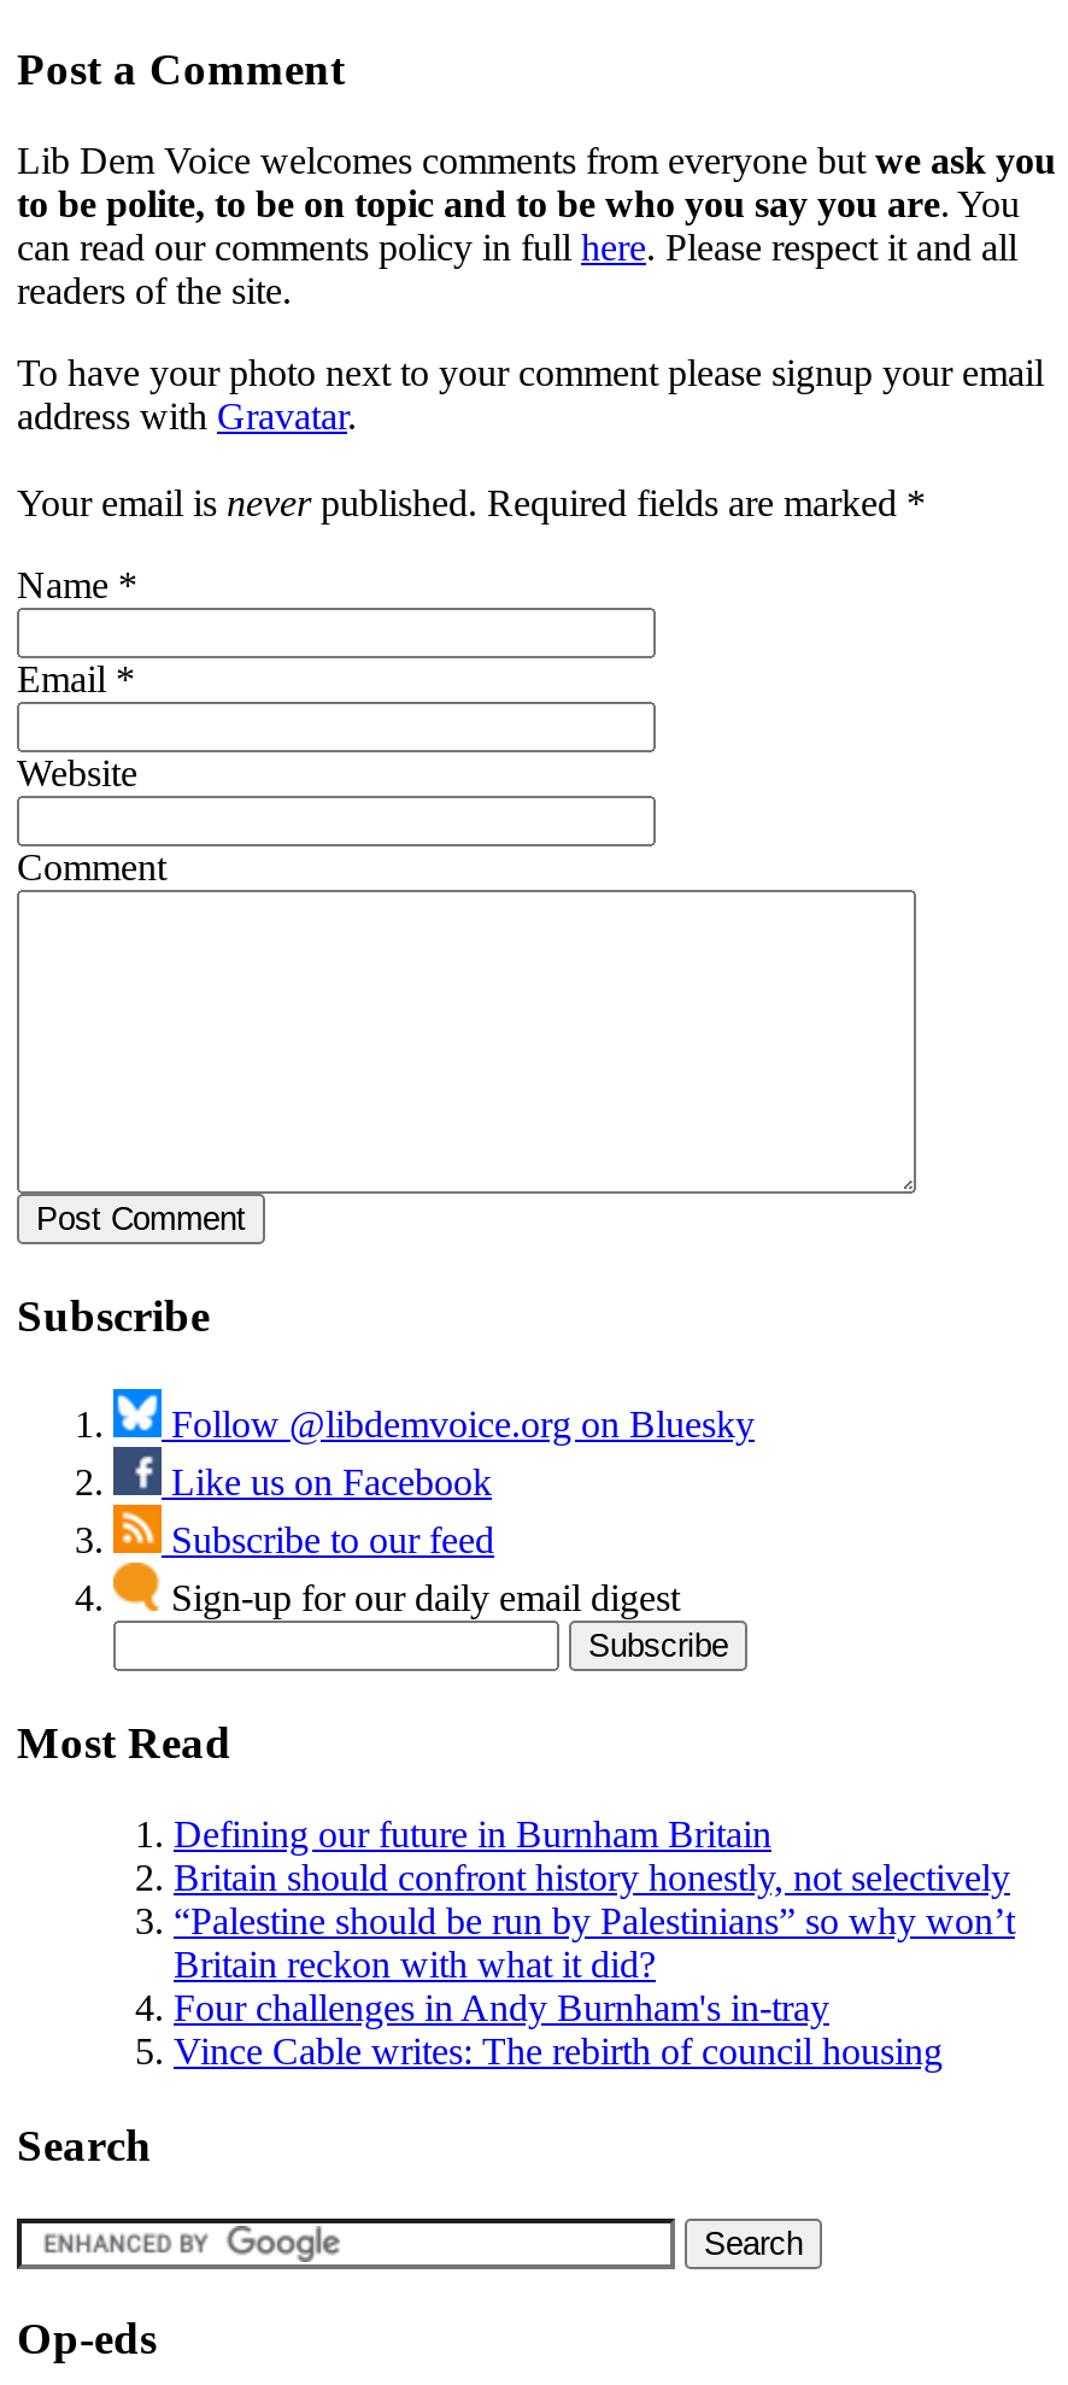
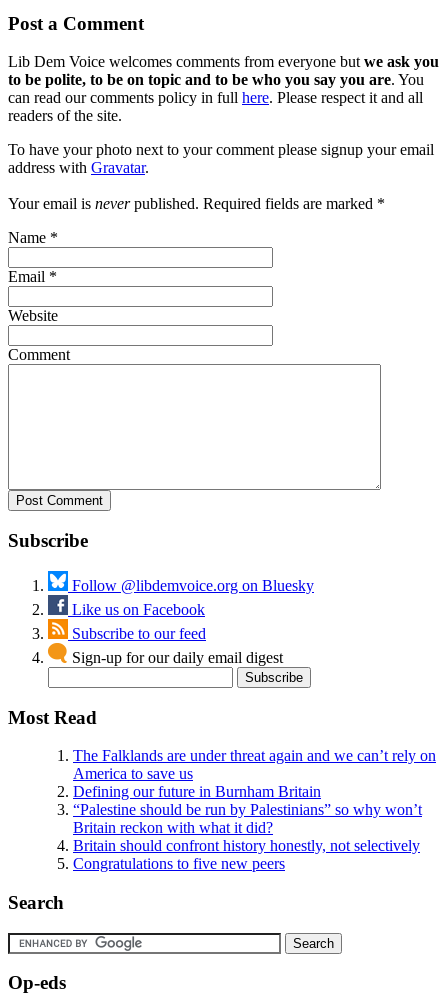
+ The Falklands are under threat again and we can’t rely on
+ America to save us

moved down: Defining our future in Burnham Britain

moved down: Britain should confront history honestly, not selectively

- Four challenges in Andy Burnham's in-tray
- Vince Cable writes: The rebirth of council housing
+ Congratulations to five new peers
